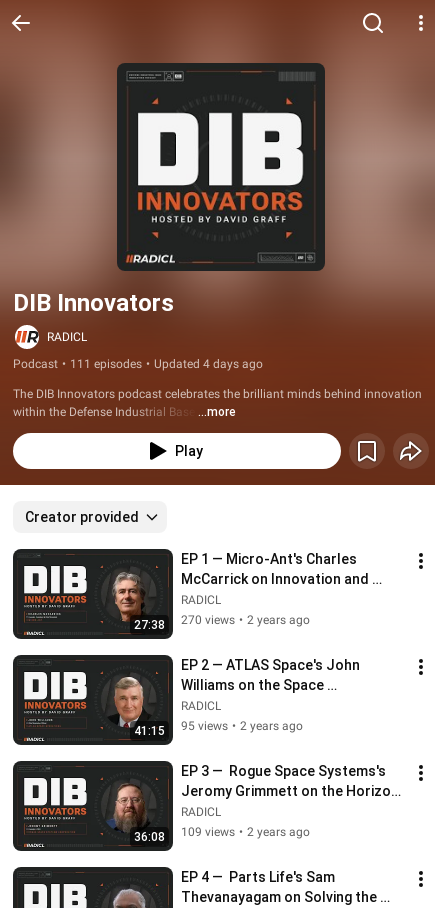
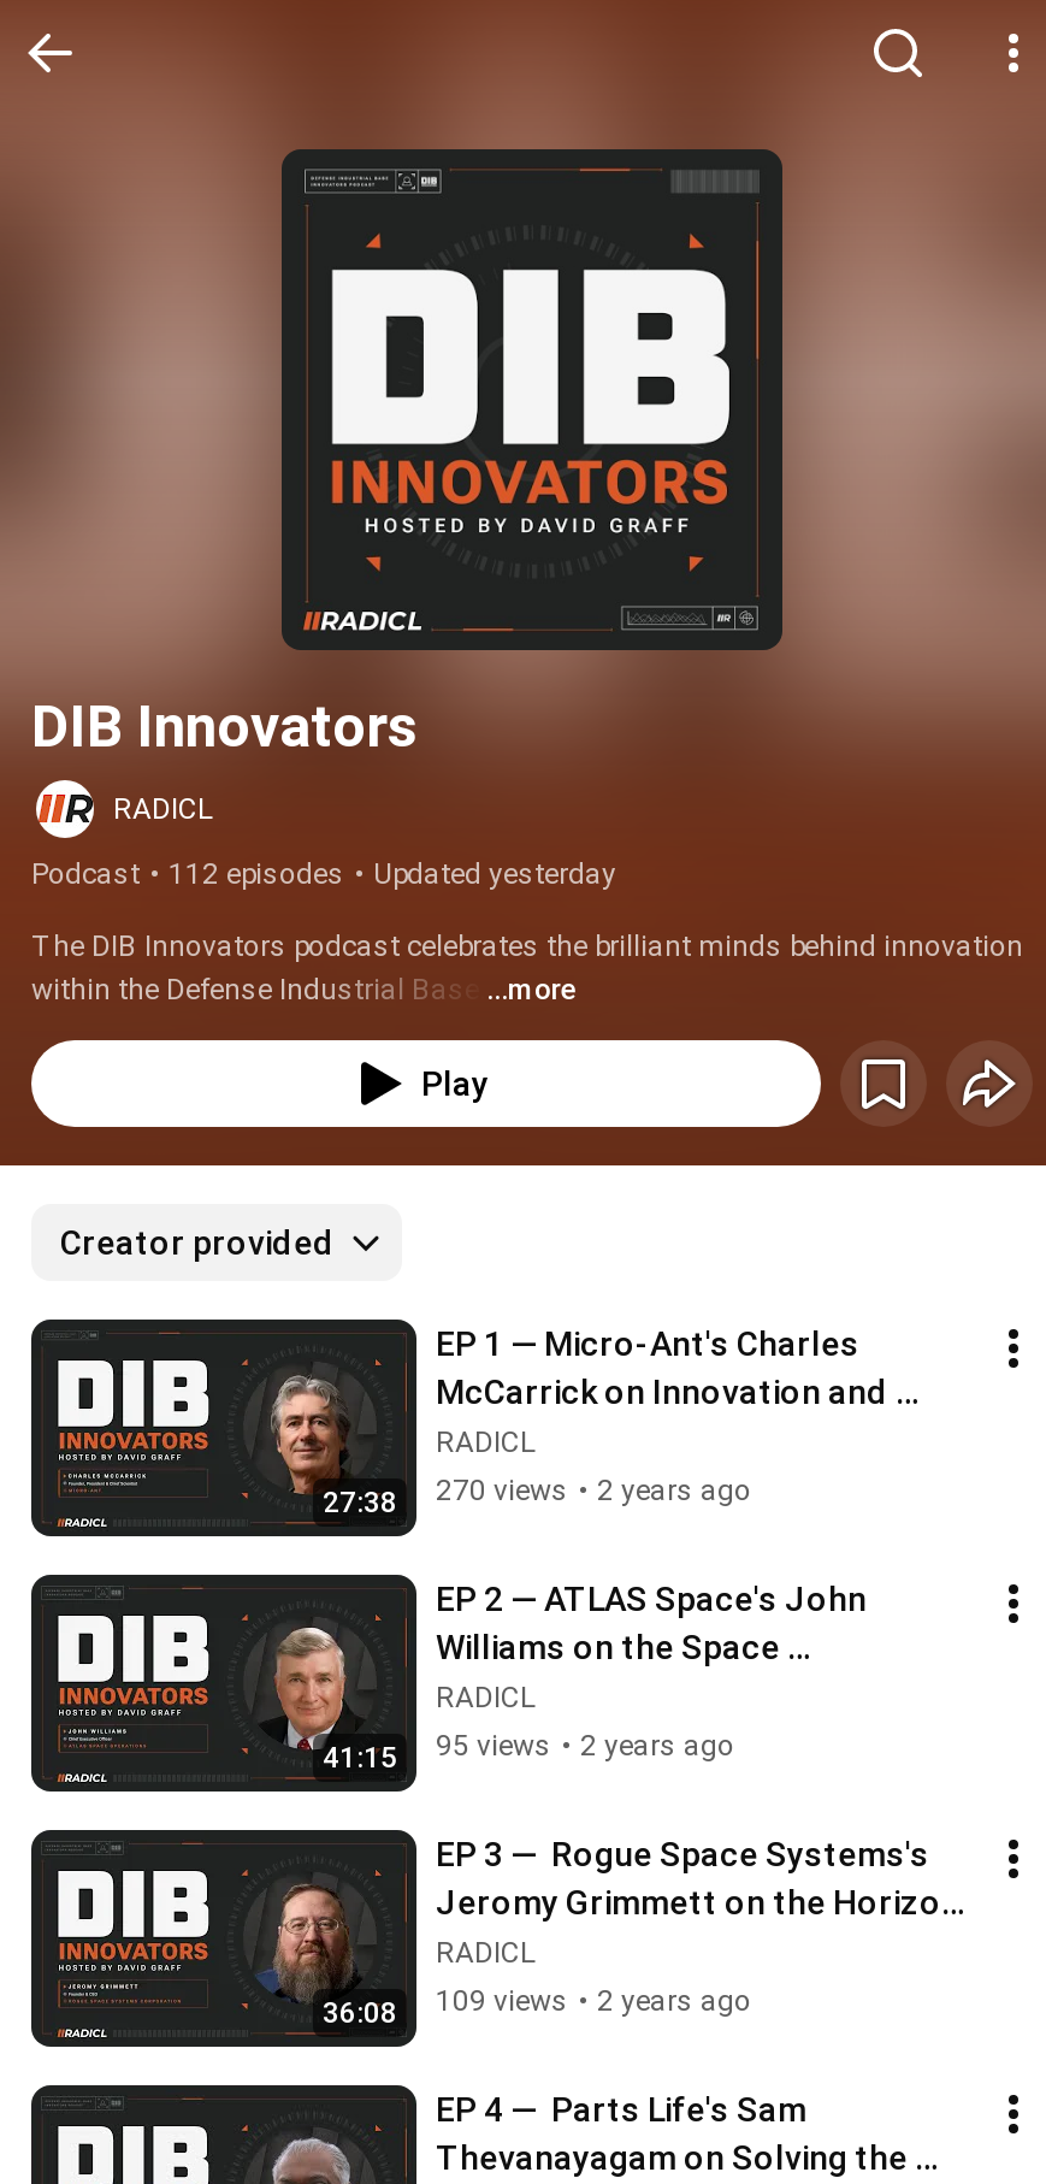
- Podcast • 111 episodes • Updated 4 days ago
+ Podcast • 112 episodes • Updated yesterday
